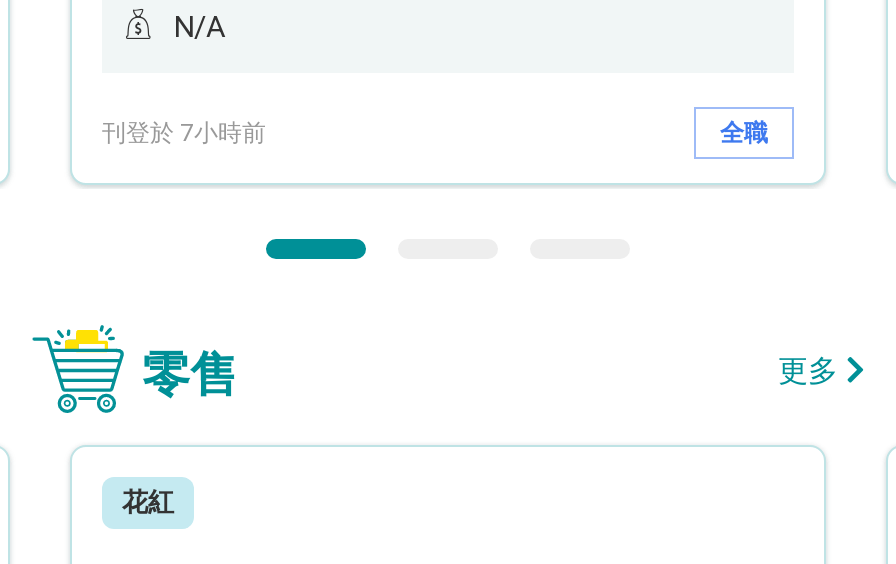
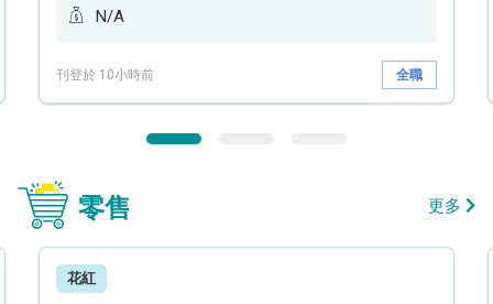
- 刊登於 7小時前
+ 刊登於 10小時前
